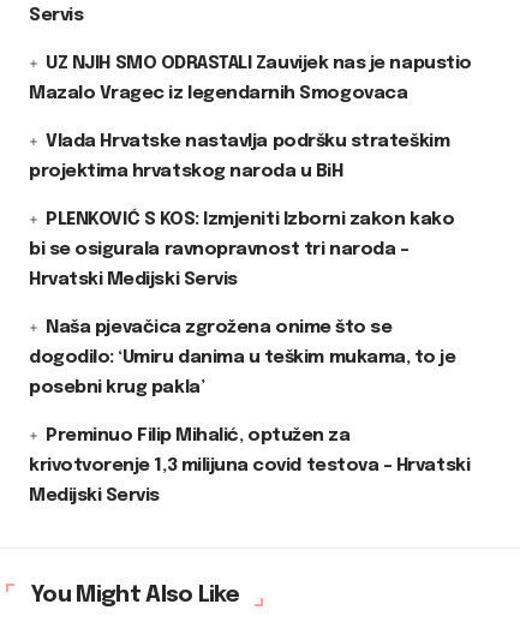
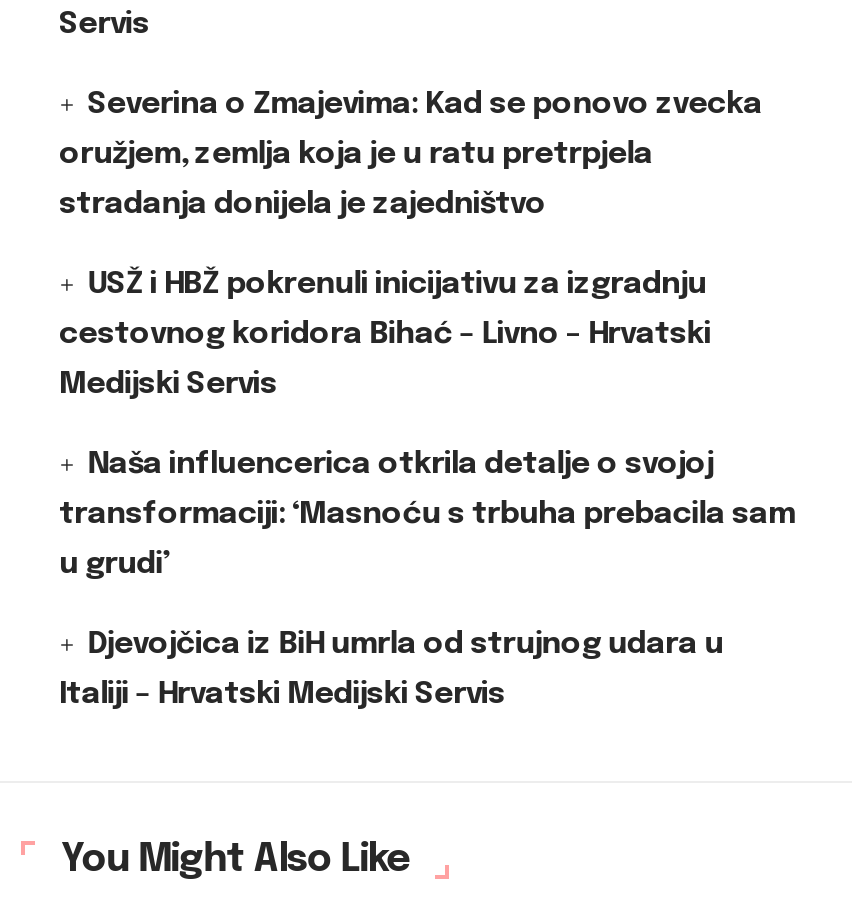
- UZ NJIH SMO ODRASTALI Zauvijek nas je napustio
- Mazalo Vragec iz legendarnih Smogovaca
- Vlada Hrvatske nastavlja podršku strateškim
- projektima hrvatskog naroda u BiH
- PLENKOVIĆ S KOS: Izmjeniti Izborni zakon kako
- bi se osigurala ravnopravnost tri naroda –
- Hrvatski Medijski Servis
- Naša pjevačica zgrožena onime što se
- dogodilo: ‘Umiru danima u teškim mukama, to je
- posebni krug pakla’
- Preminuo Filip Mihalić, optužen za
- krivotvorenje 1,3 milijuna covid testova – Hrvatski
+ Severina o Zmajevima: Kad se ponovo zvecka
+ oružjem, zemlja koja je u ratu pretrpjela
+ stradanja donijela je zajedništvo
+ USŽ i HBŽ pokrenuli inicijativu za izgradnju
+ cestovnog koridora Bihać – Livno – Hrvatski

moved up: Medijski Servis

+ Naša influencerica otkrila detalje o svojoj
+ transformaciji: ‘Masnoću s trbuha prebacila sam
+ u grudi’
+ Djevojčica iz BiH umrla od strujnog udara u
+ Italiji – Hrvatski Medijski Servis
